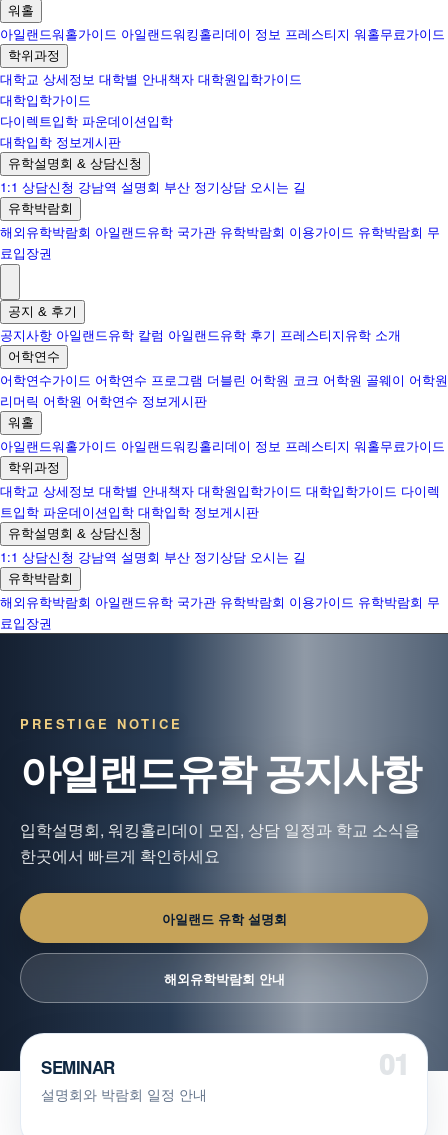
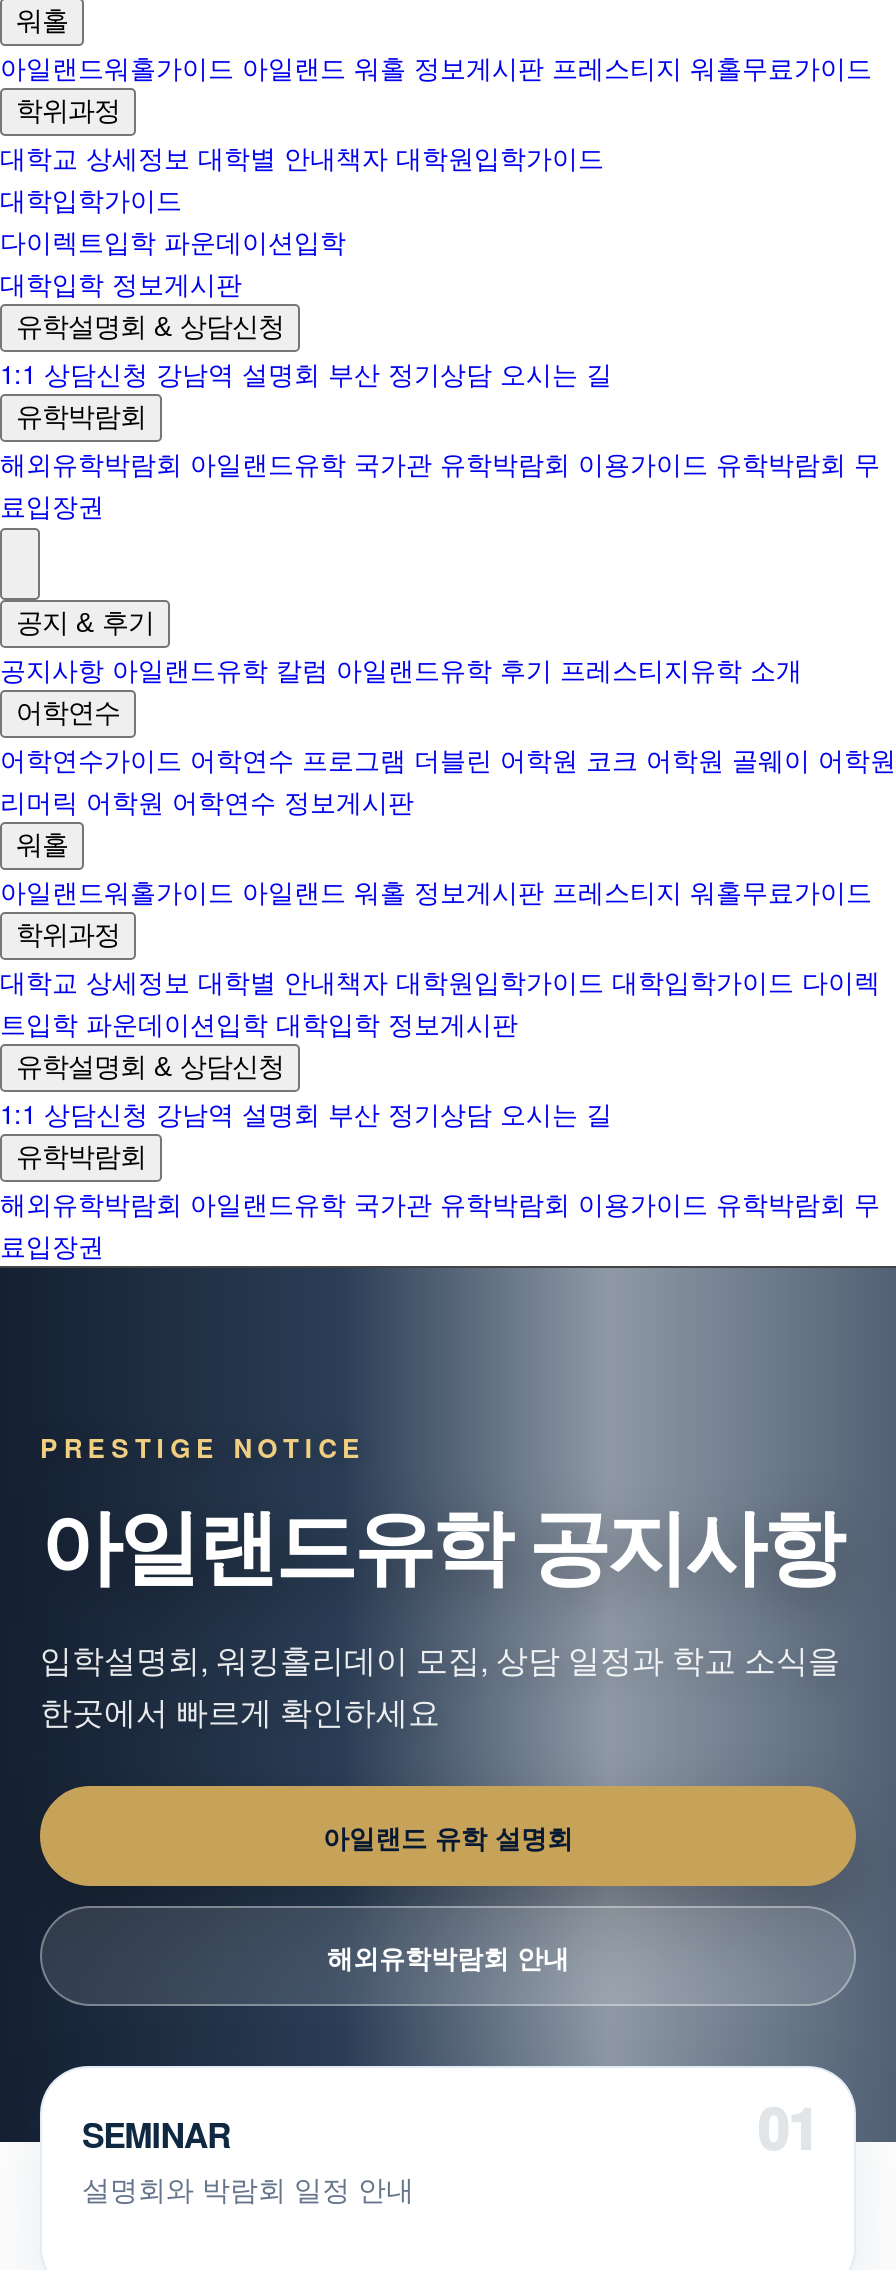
- 아일랜드워홀가이드 아일랜드워킹홀리데이 정보 프레스티지 워홀무료가이드
+ 아일랜드워홀가이드 아일랜드 워홀 정보게시판 프레스티지 워홀무료가이드

- 아일랜드워홀가이드 아일랜드워킹홀리데이 정보 프레스티지 워홀무료가이드
+ 아일랜드워홀가이드 아일랜드 워홀 정보게시판 프레스티지 워홀무료가이드
